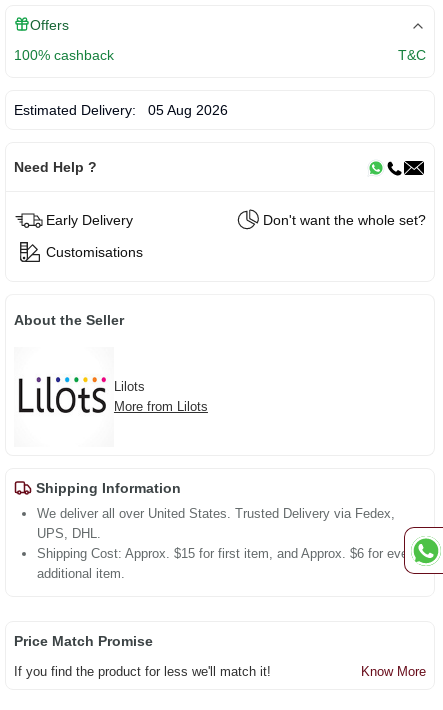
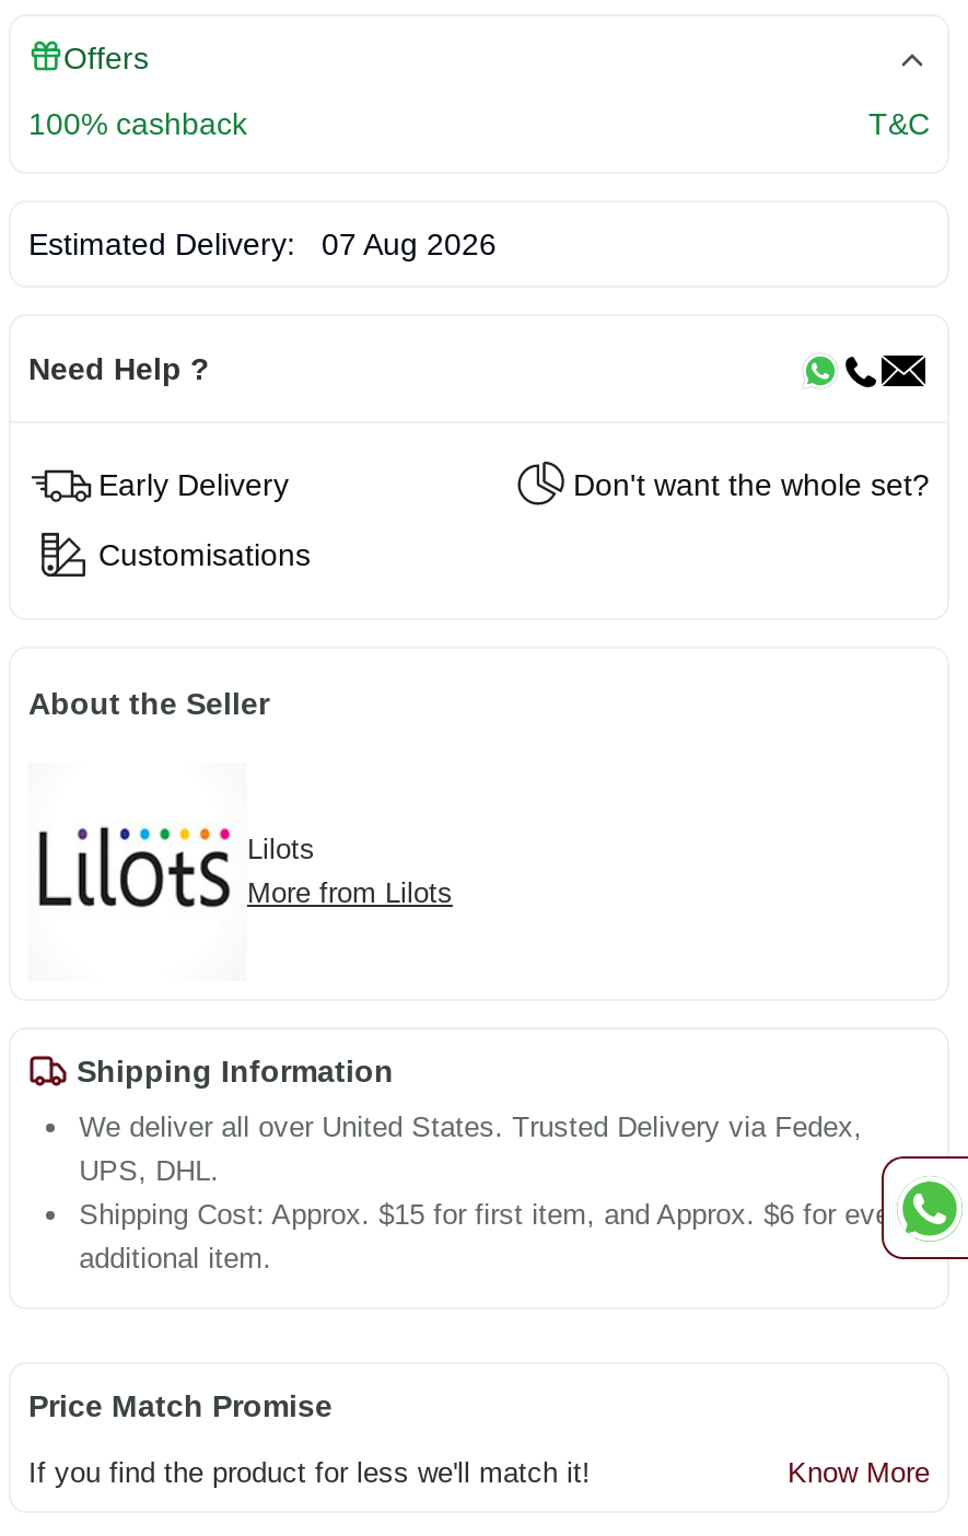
- Estimated Delivery: 05 Aug 2026
+ Estimated Delivery: 07 Aug 2026
